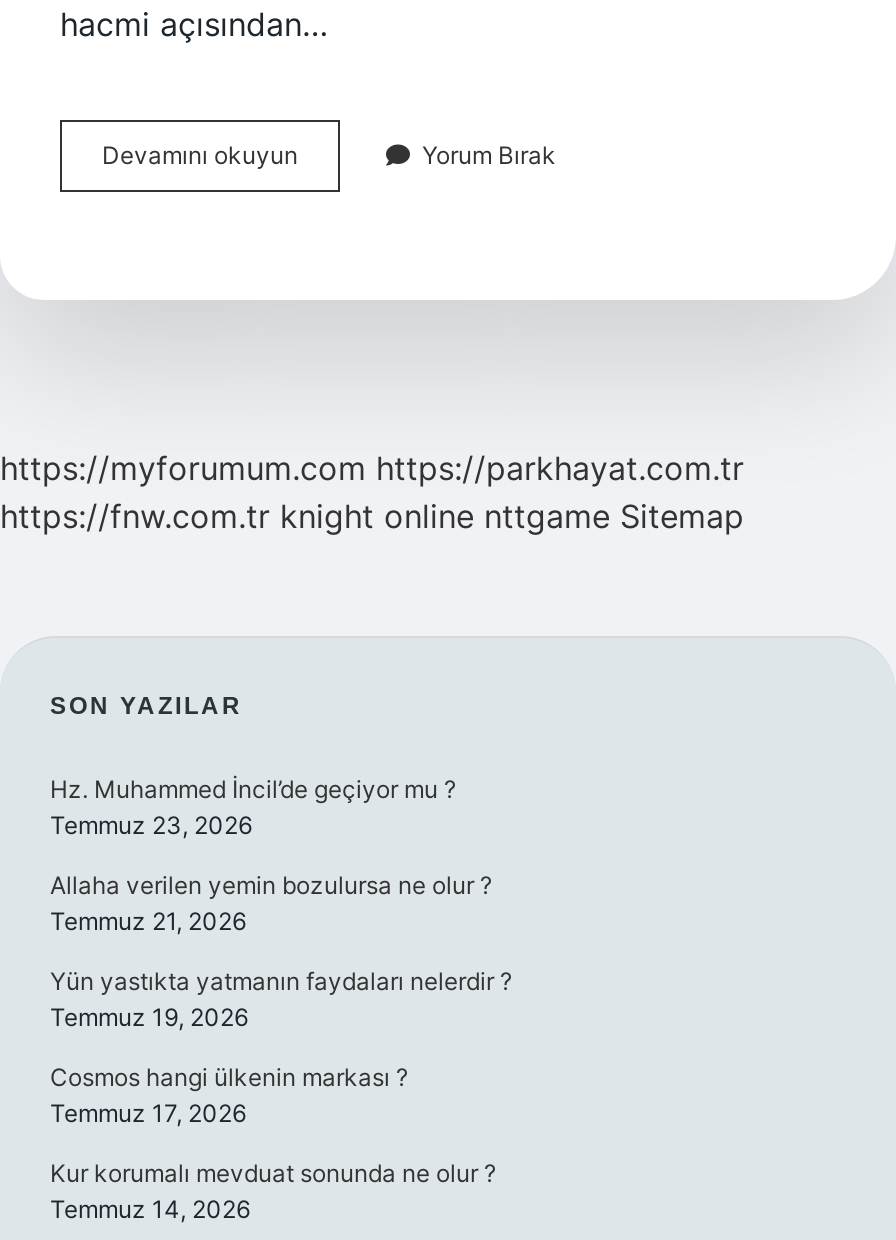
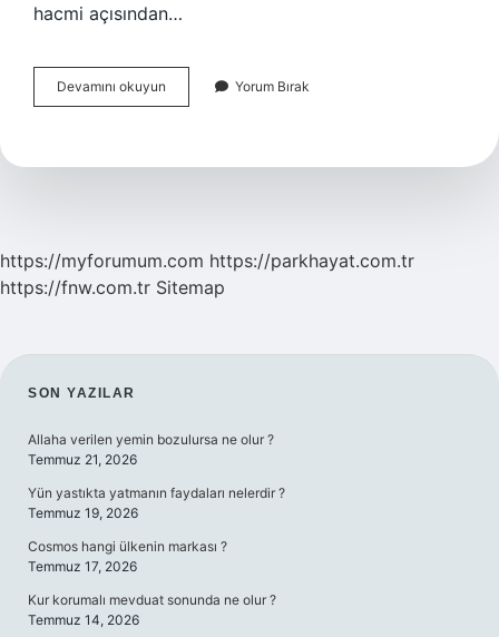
- https://fnw.com.tr knight online nttgame Sitemap
+ https://fnw.com.tr Sitemap

- Hz. Muhammed İncil’de geçiyor mu ?
- Temmuz 23, 2026
